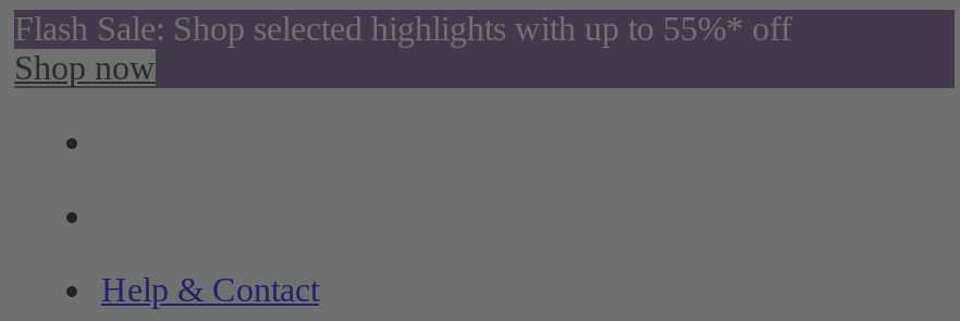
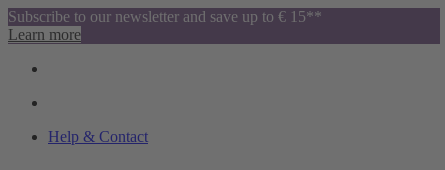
- Flash Sale: Shop selected highlights with up to 55%* off
- Shop now
+ Subscribe to our newsletter and save up to € 15**
+ Learn more
